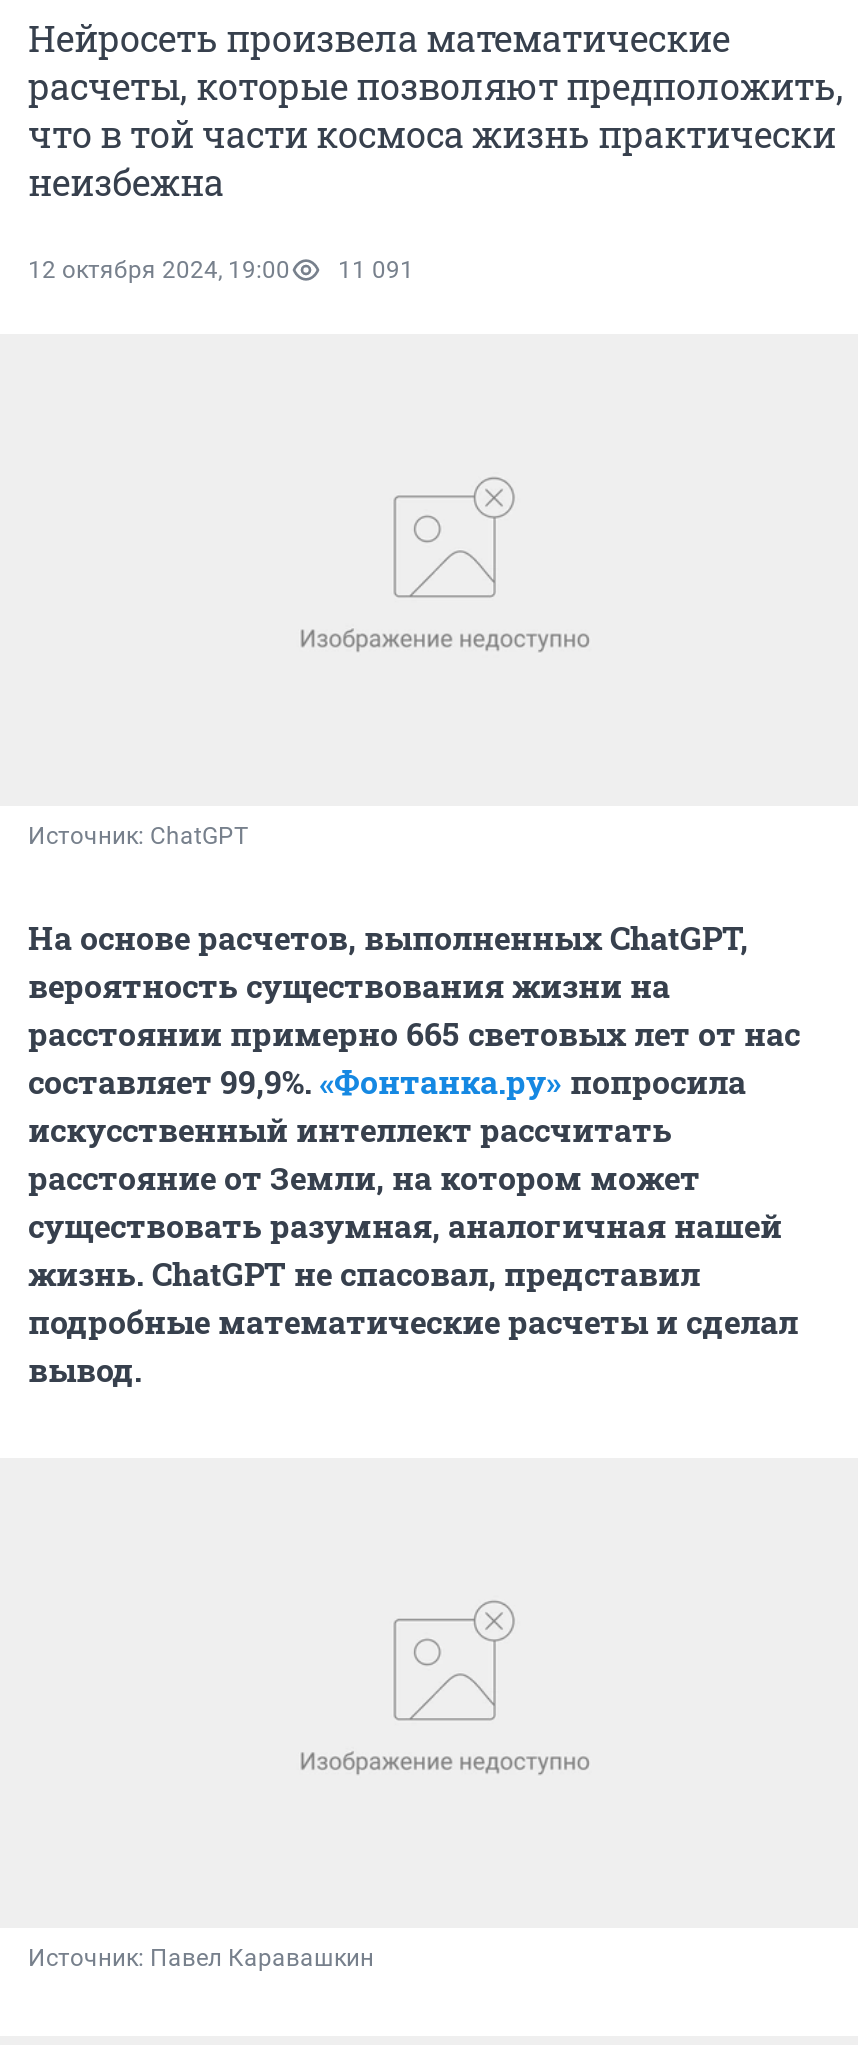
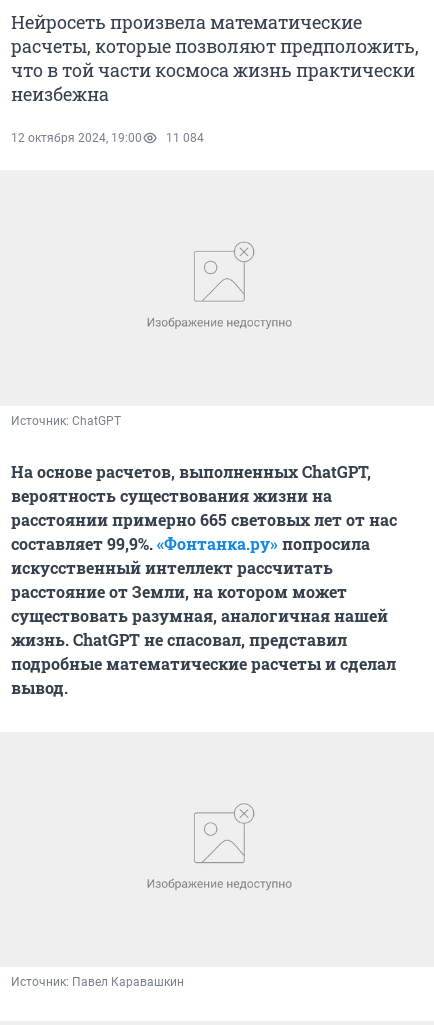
- 12 октября 2024, 19:00 11 091
+ 12 октября 2024, 19:00 11 084
